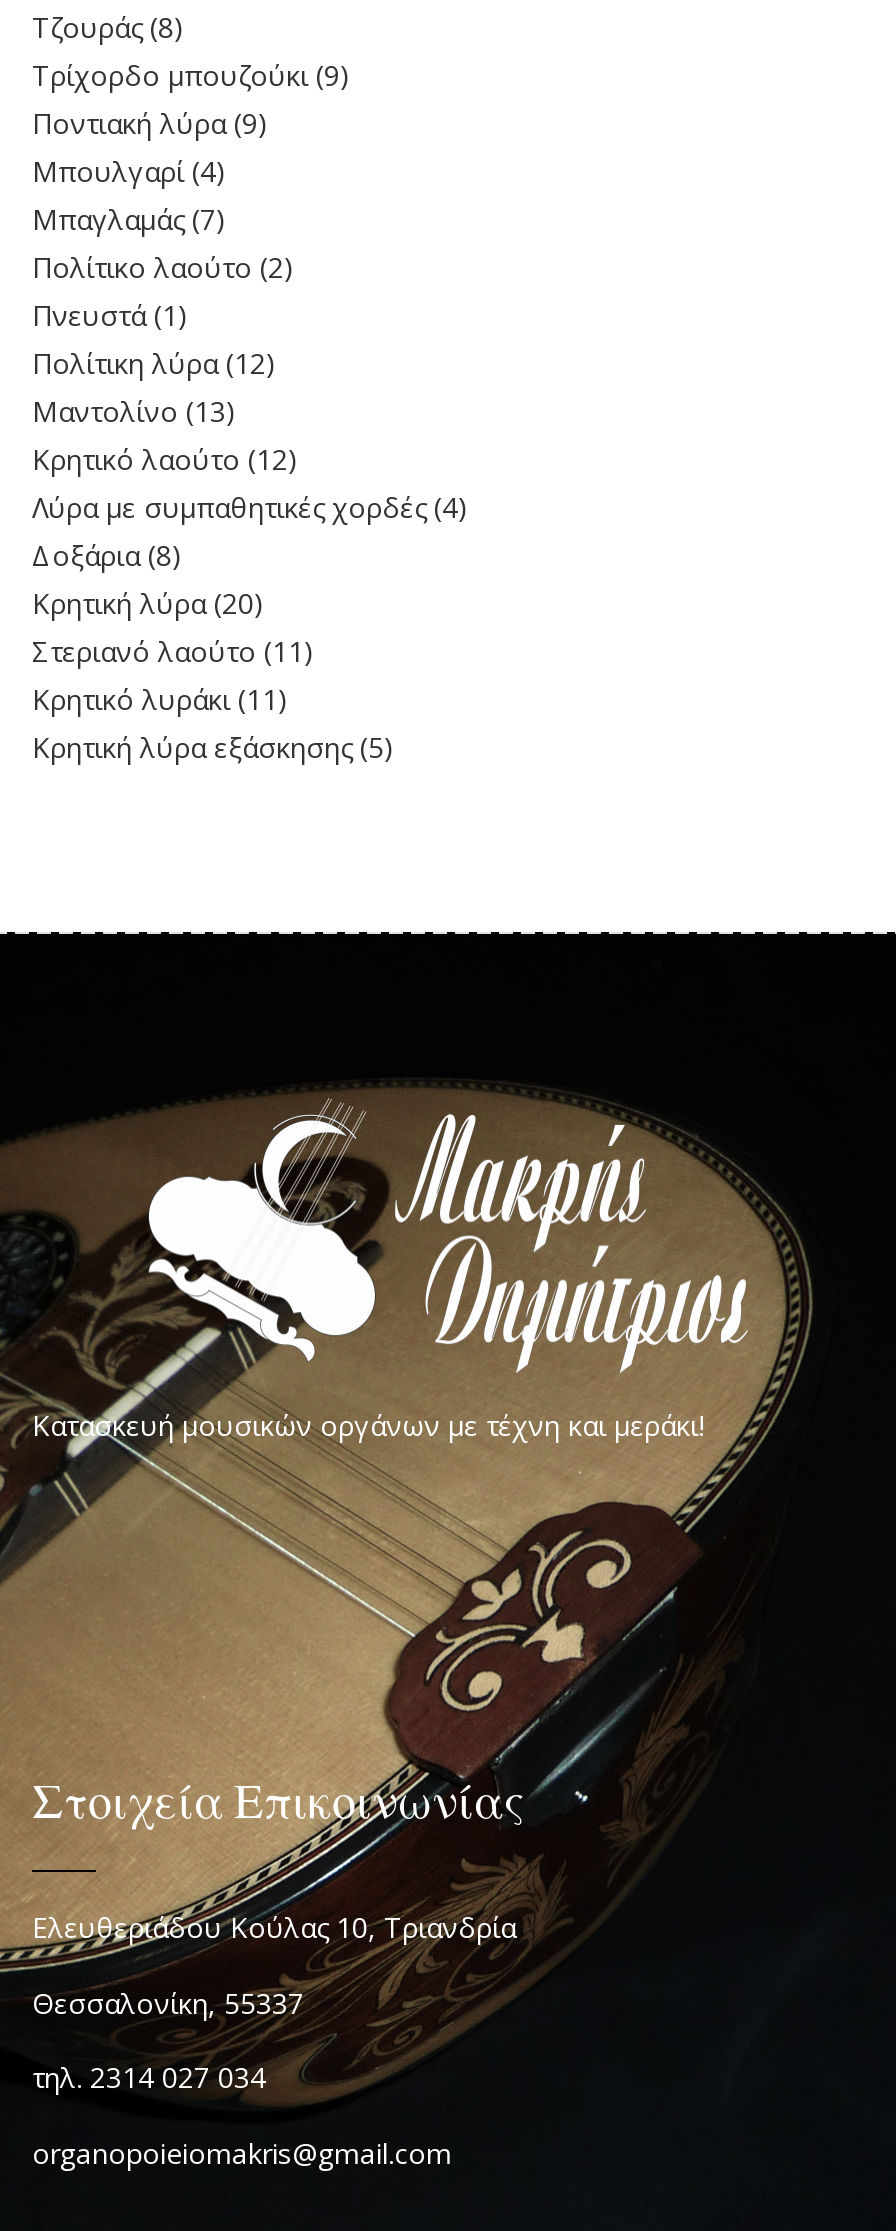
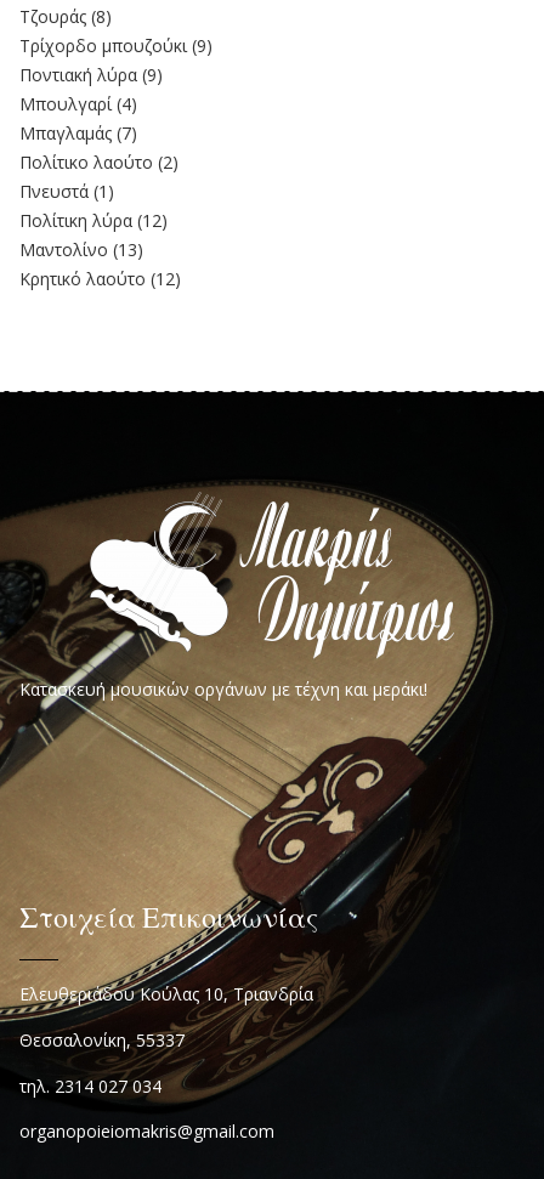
- Λύρα με συμπαθητικές χορδές (4)
- Δοξάρια (8)
- Κρητική λύρα (20)
- Στεριανό λαούτο (11)
- Kρητικό λυράκι (11)
- Κρητική λύρα εξάσκησης (5)
